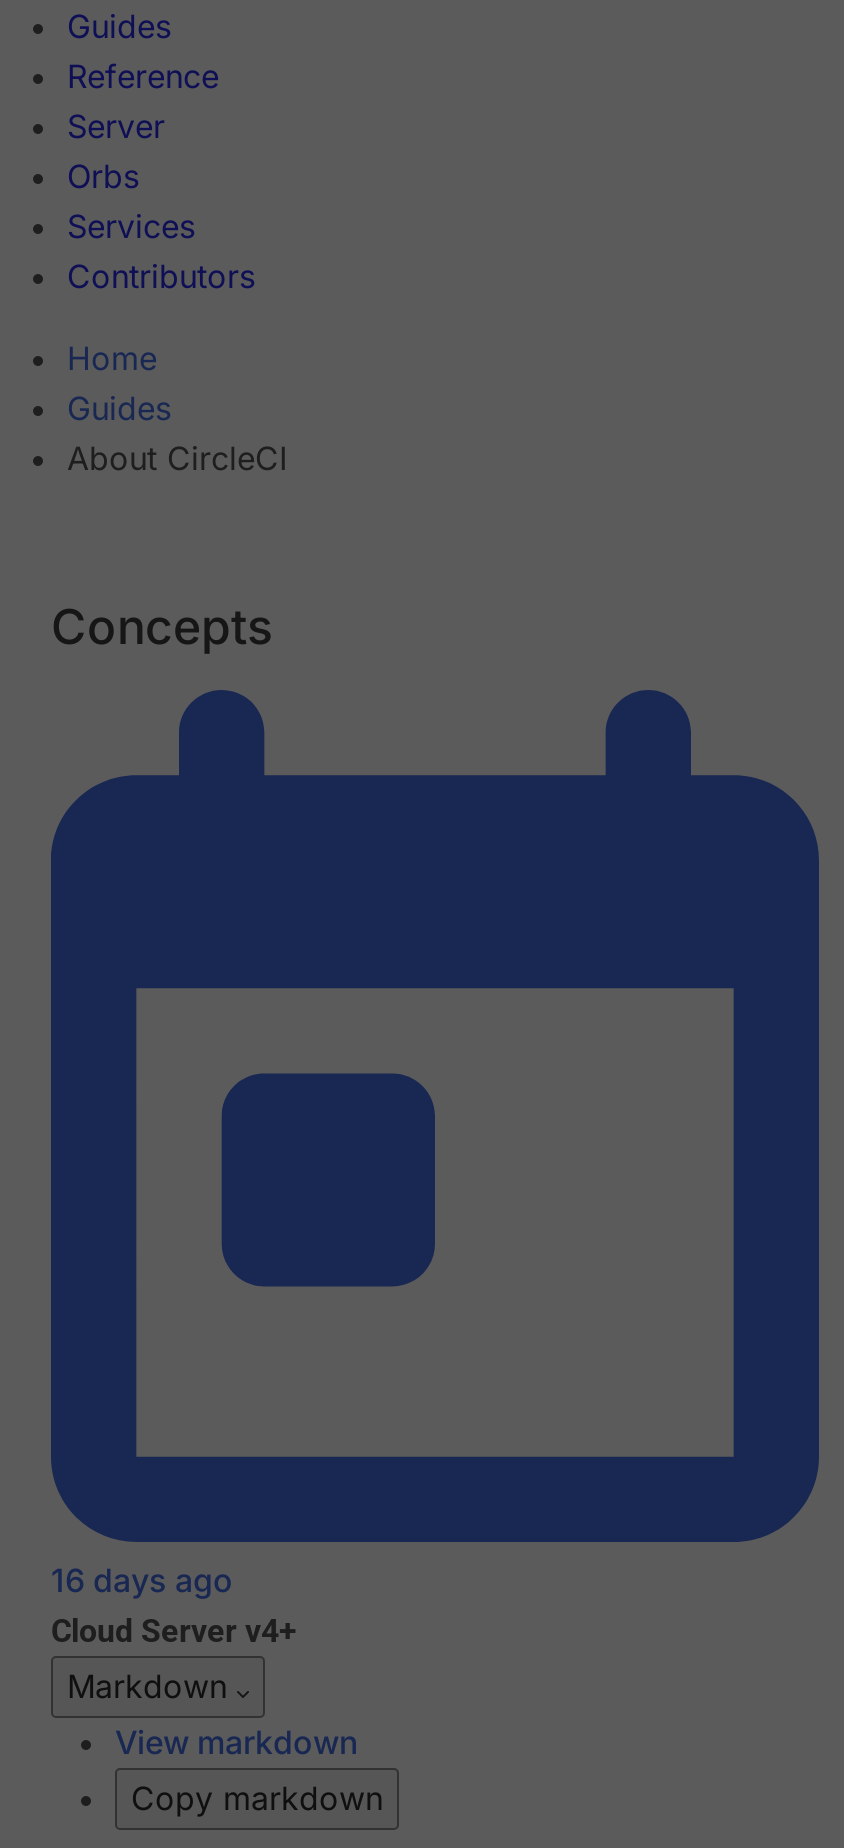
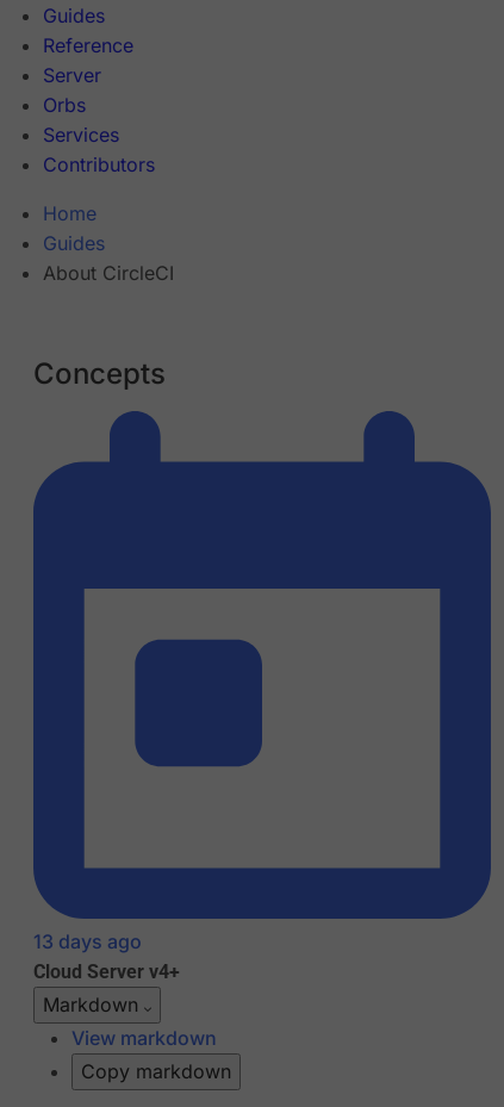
- 16 days ago
+ 13 days ago
